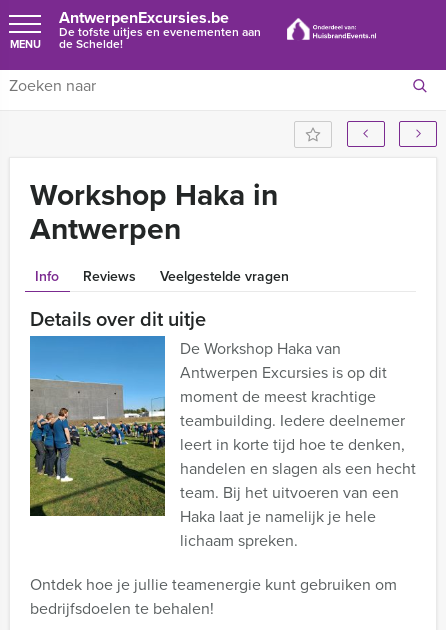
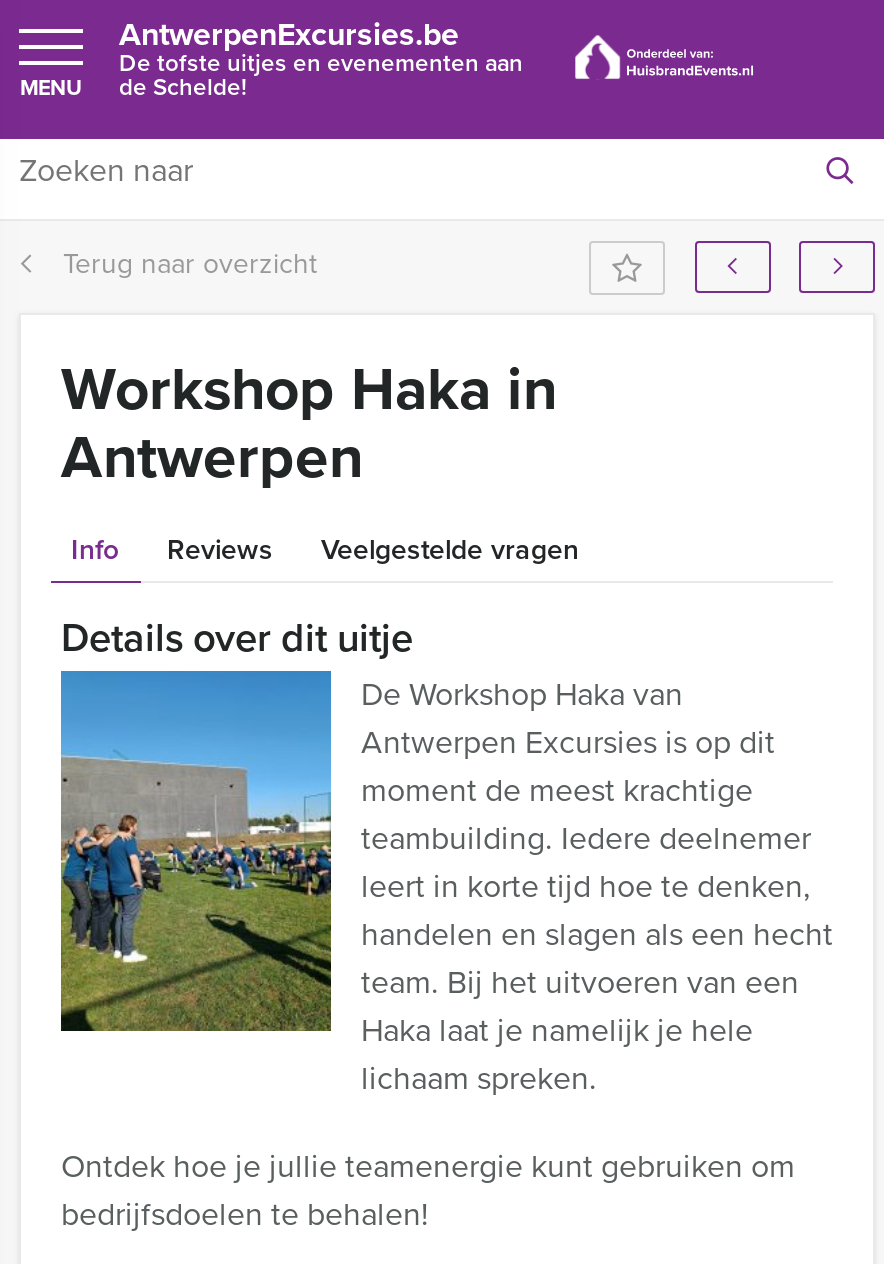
+ Terug naar overzicht
